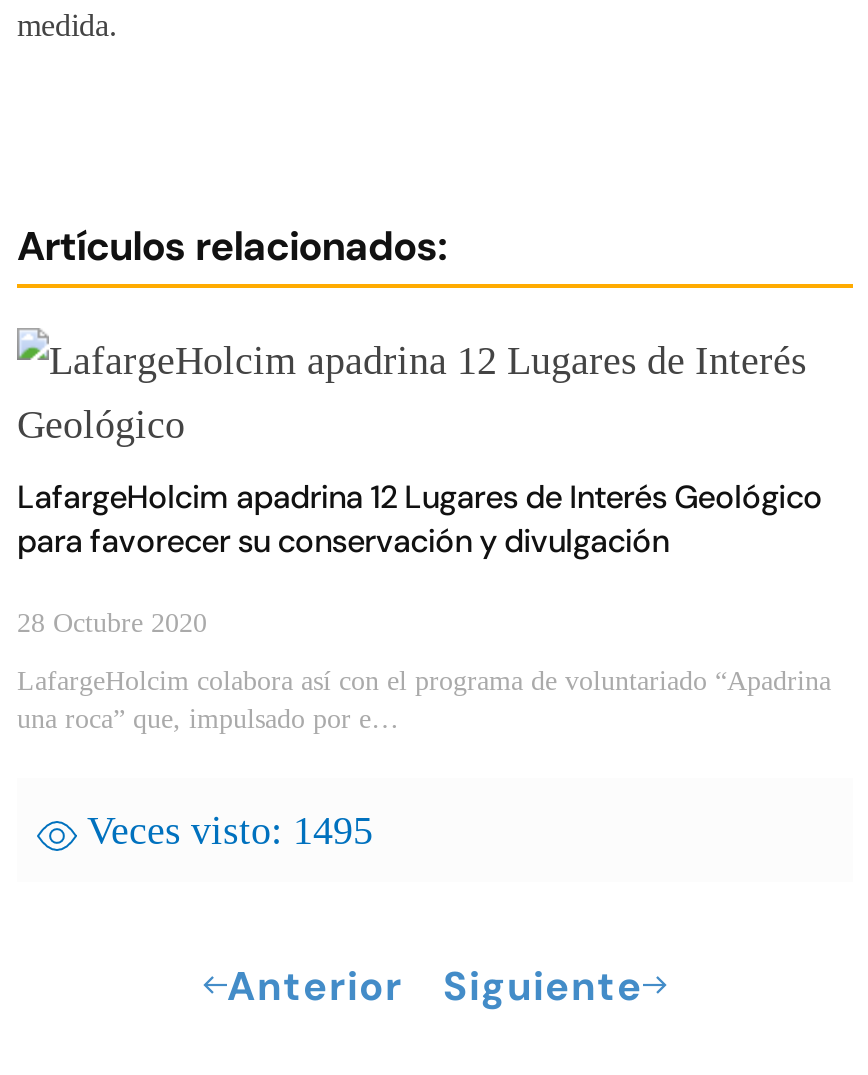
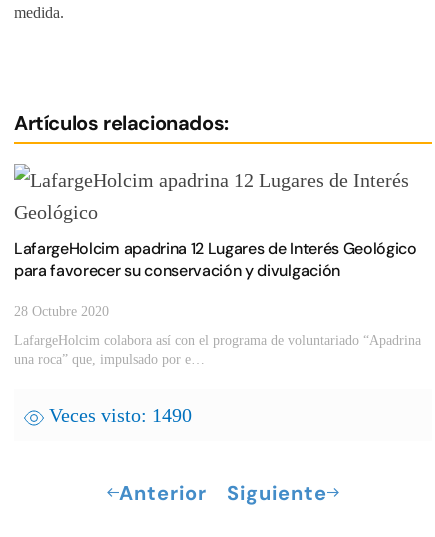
- Veces visto: 1495
+ Veces visto: 1490
